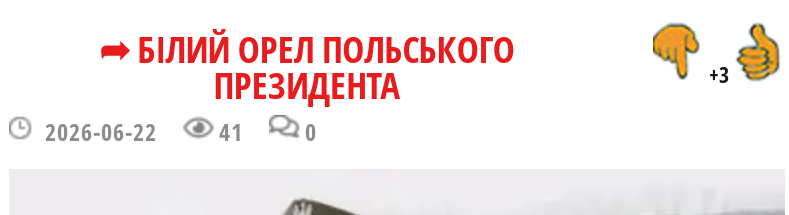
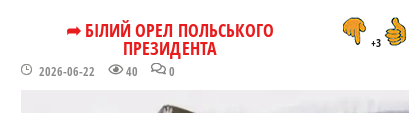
- 2026-06-22 41 0
+ 2026-06-22 40 0
